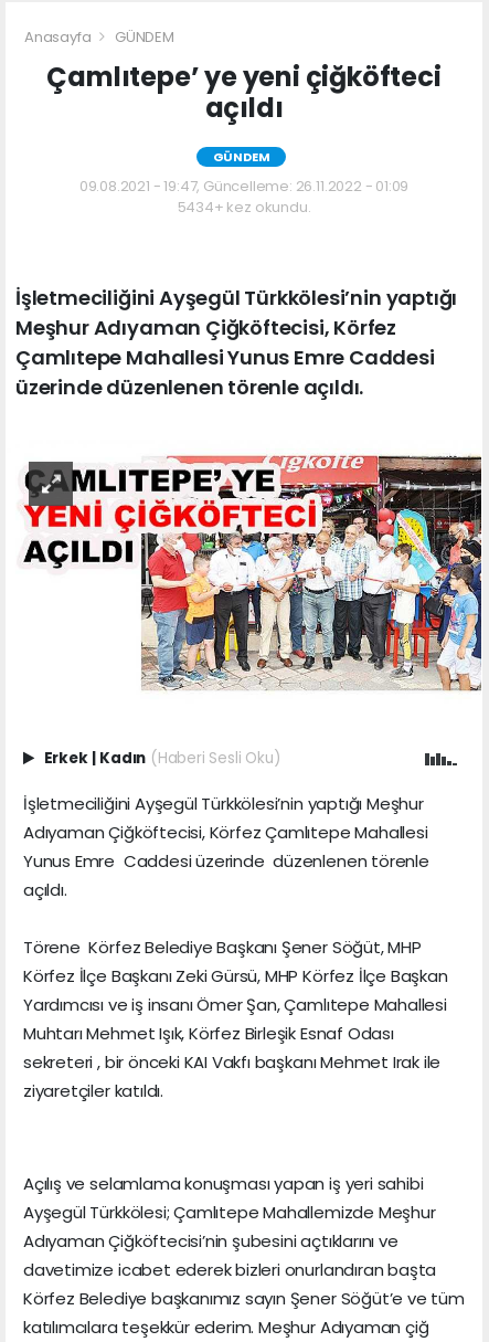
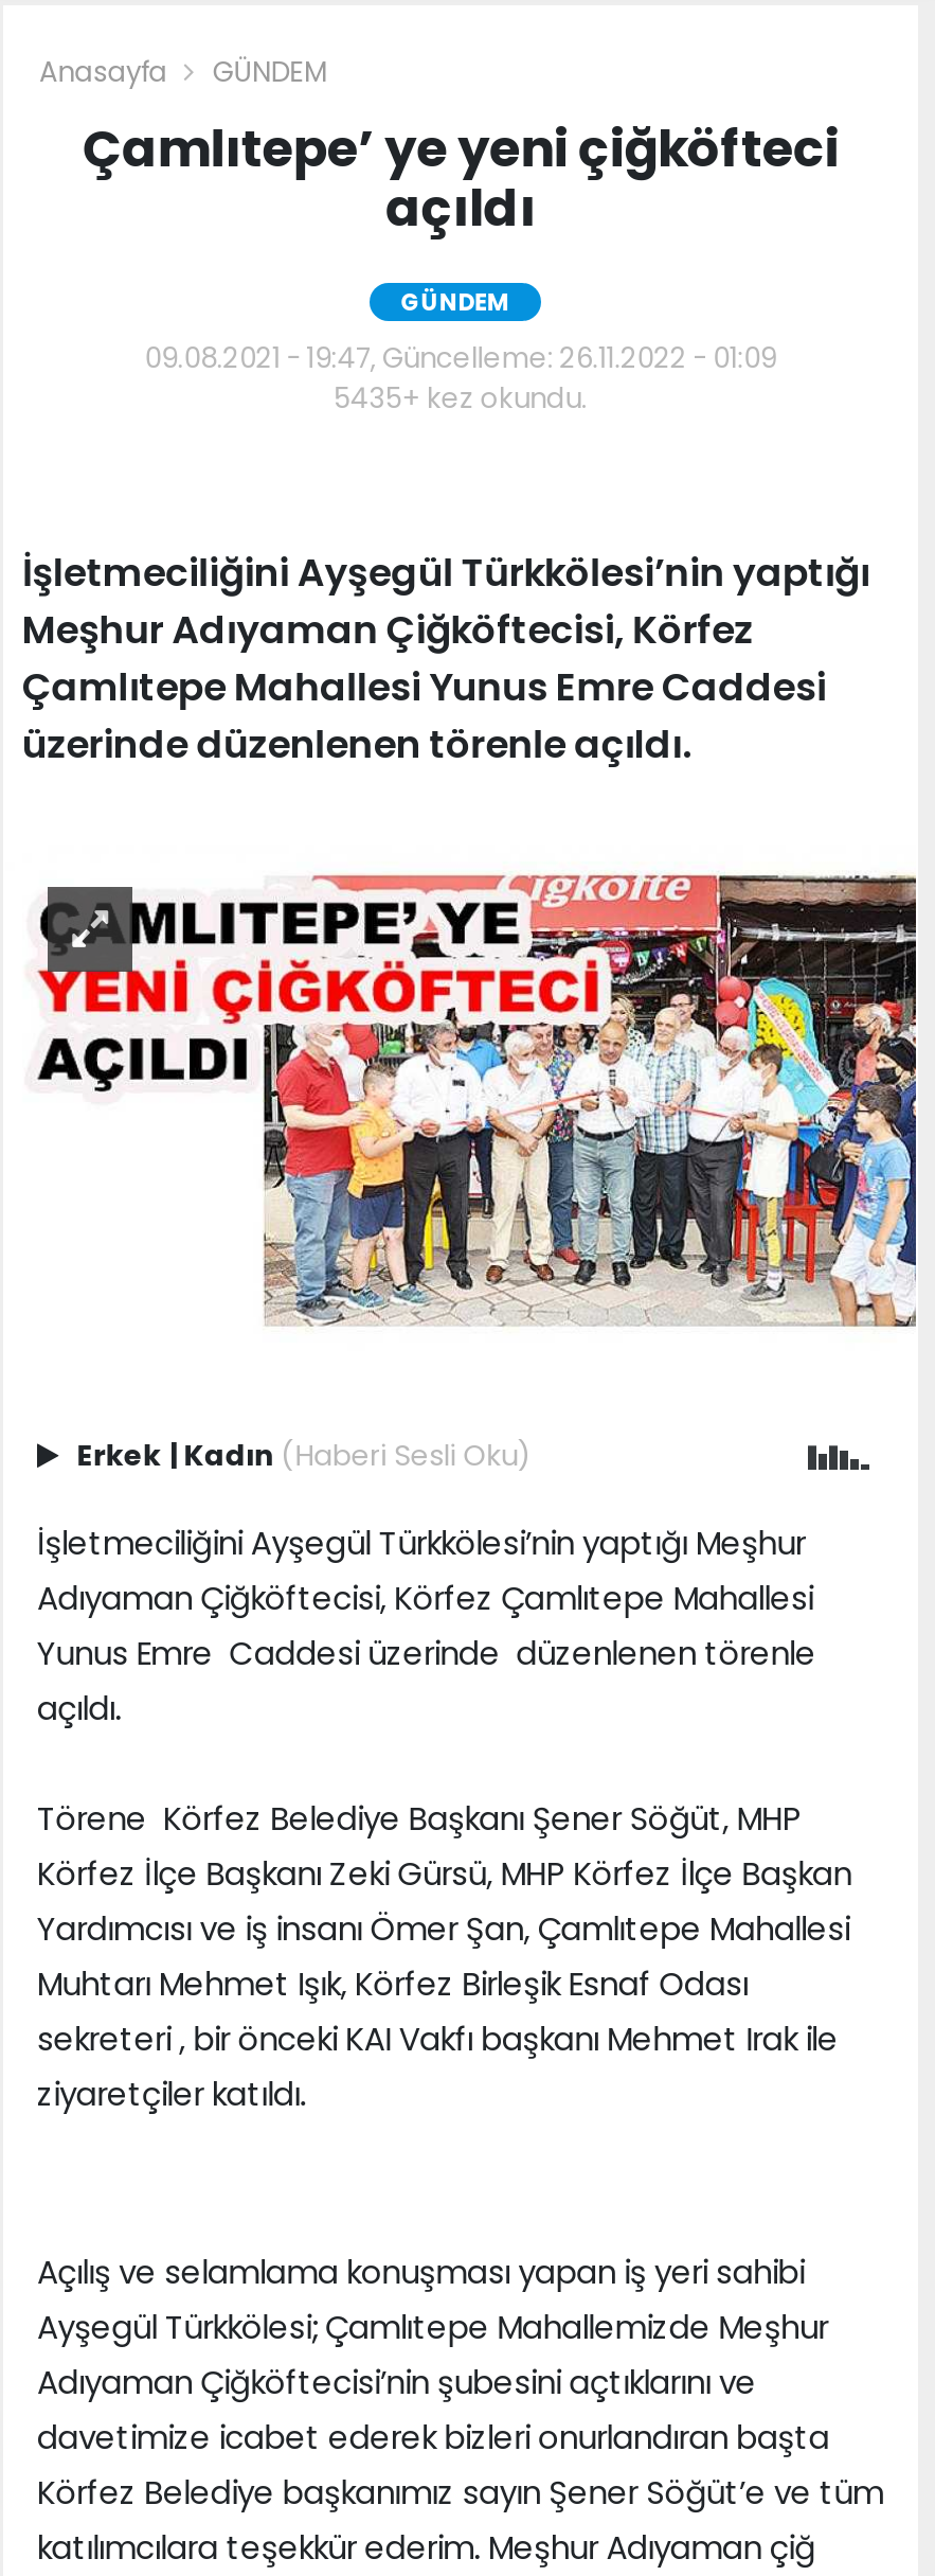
- 5434+ kez okundu.
+ 5435+ kez okundu.
